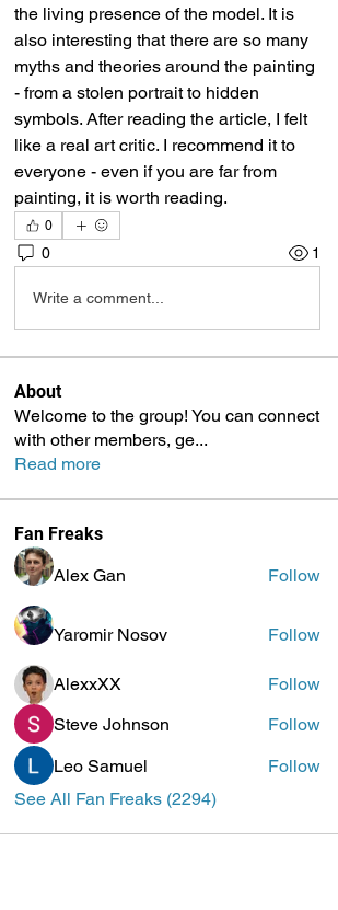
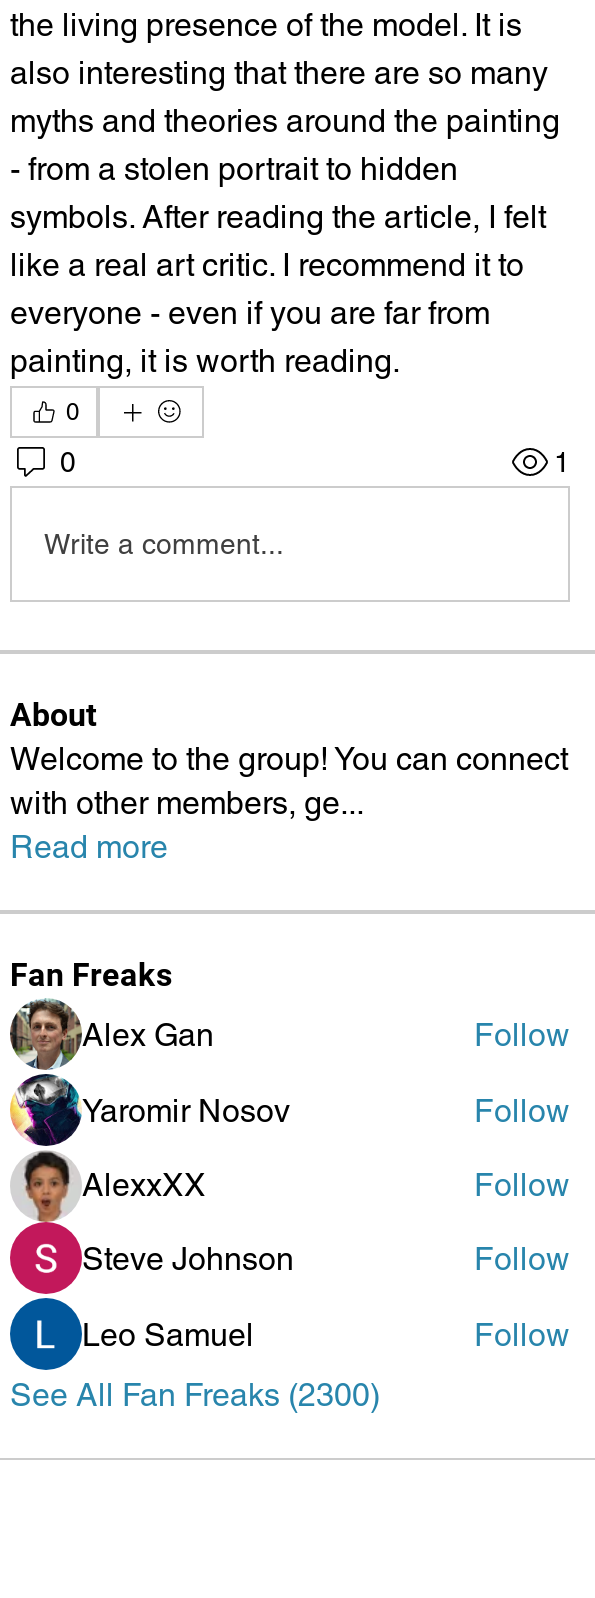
- [image]
+ [image]

- See All Fan Freaks (2294)
+ See All Fan Freaks (2300)
